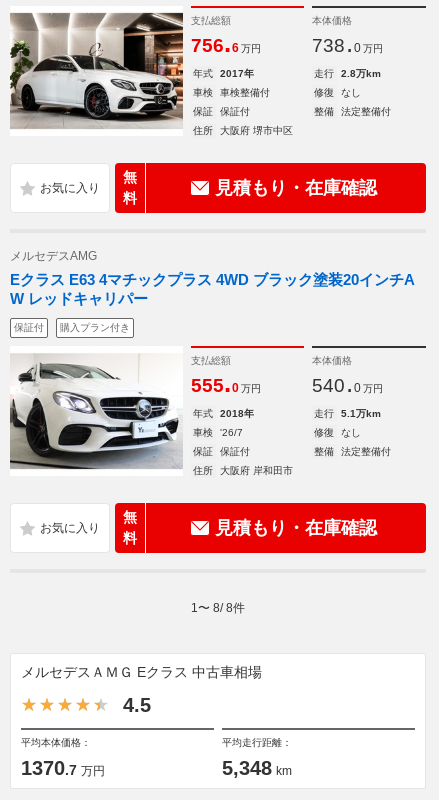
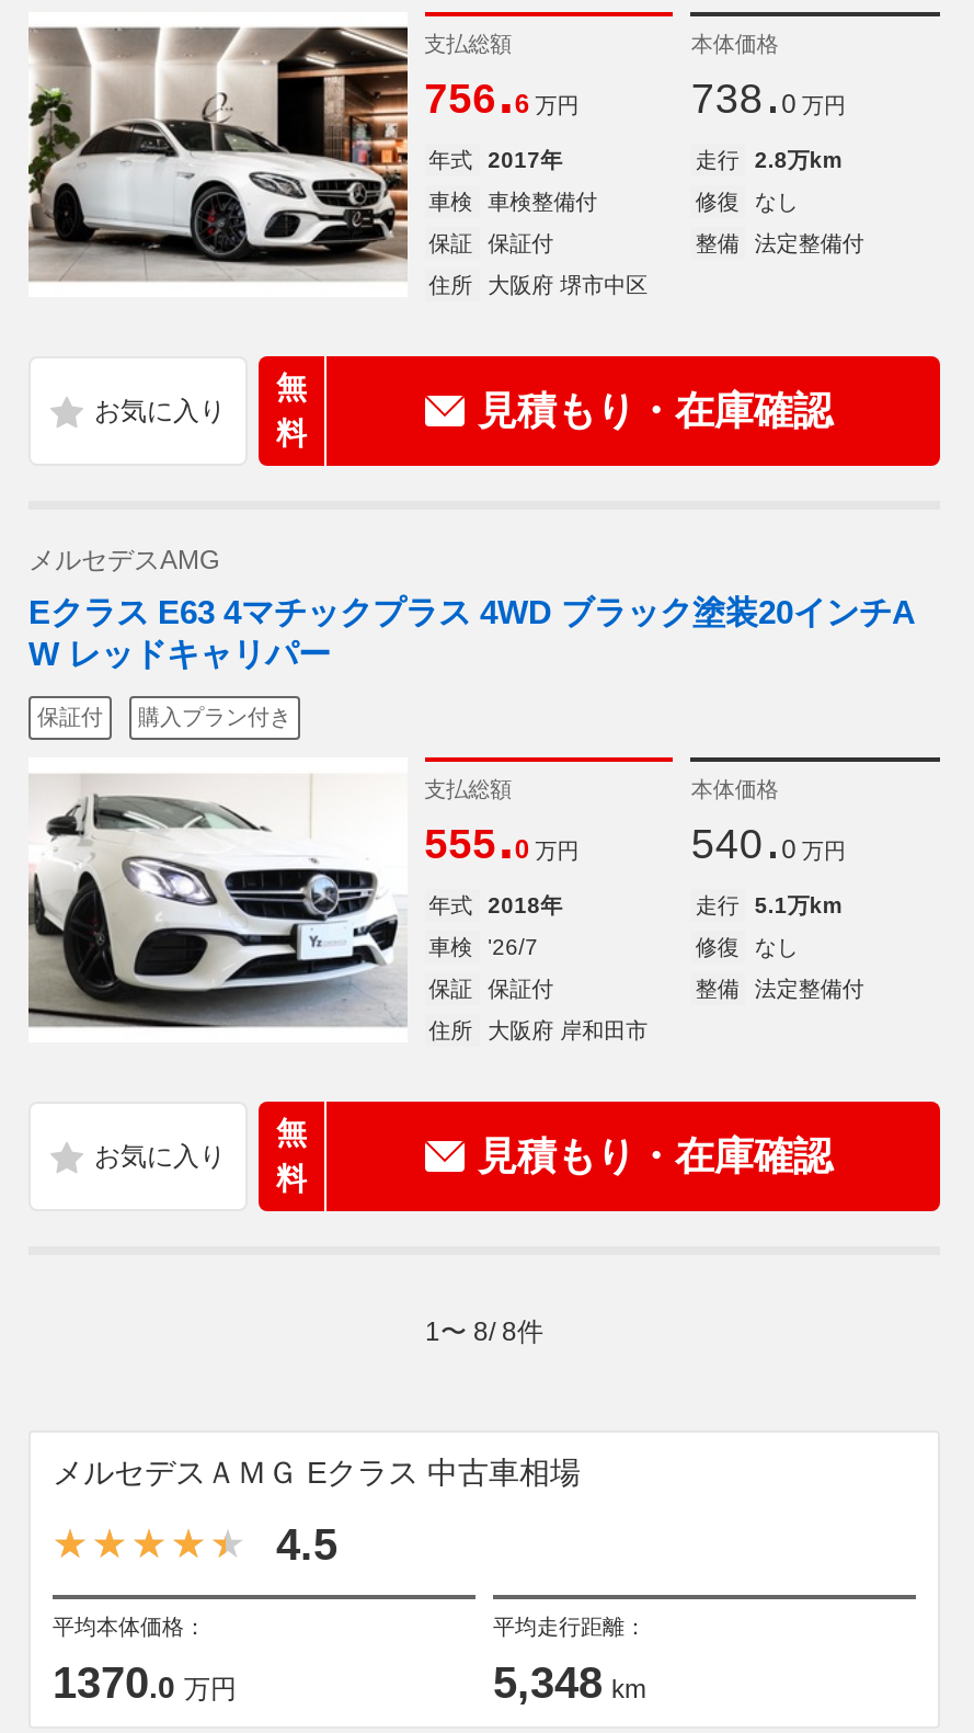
- 1370.7万円
+ 1370.0万円
